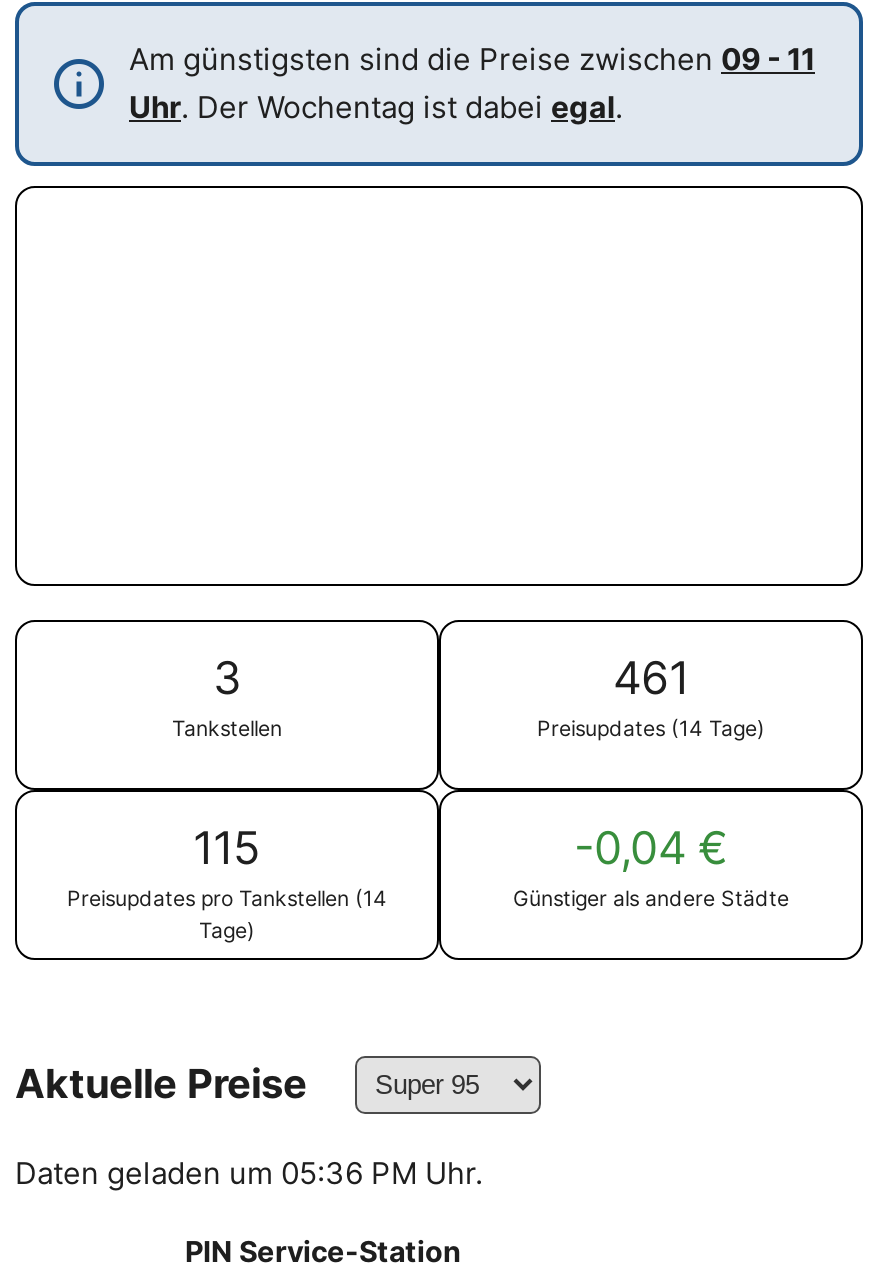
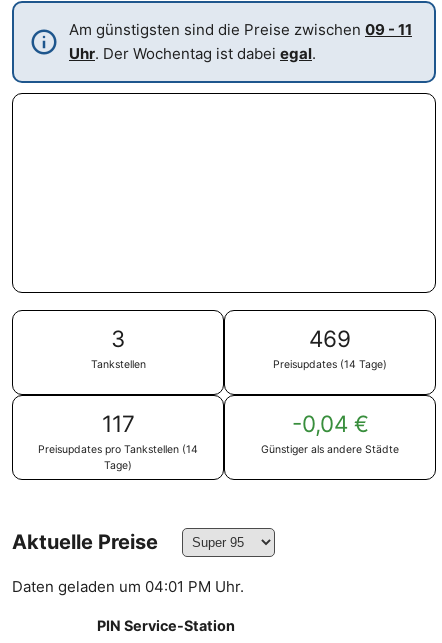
- 461
+ 469

- 115
+ 117

- Daten geladen um 05:36 PM Uhr.
+ Daten geladen um 04:01 PM Uhr.
